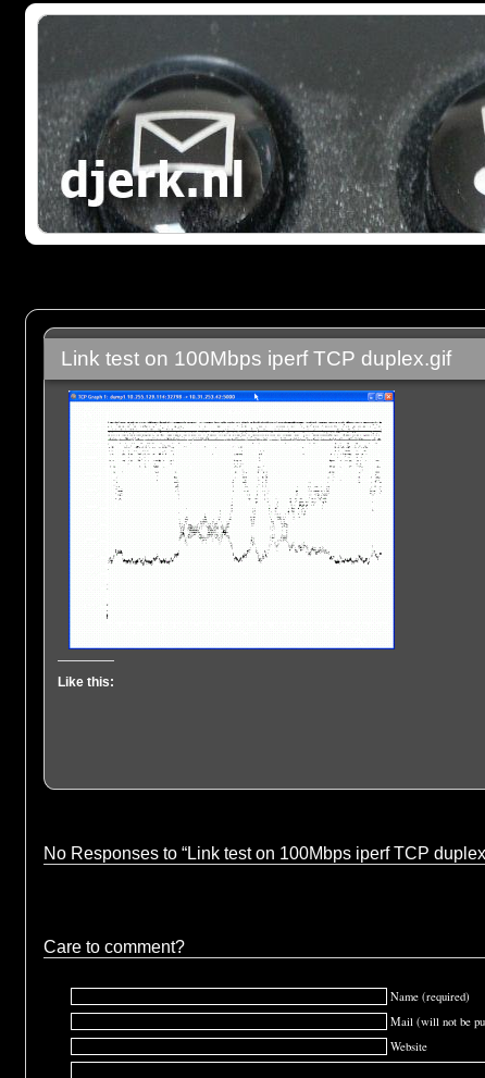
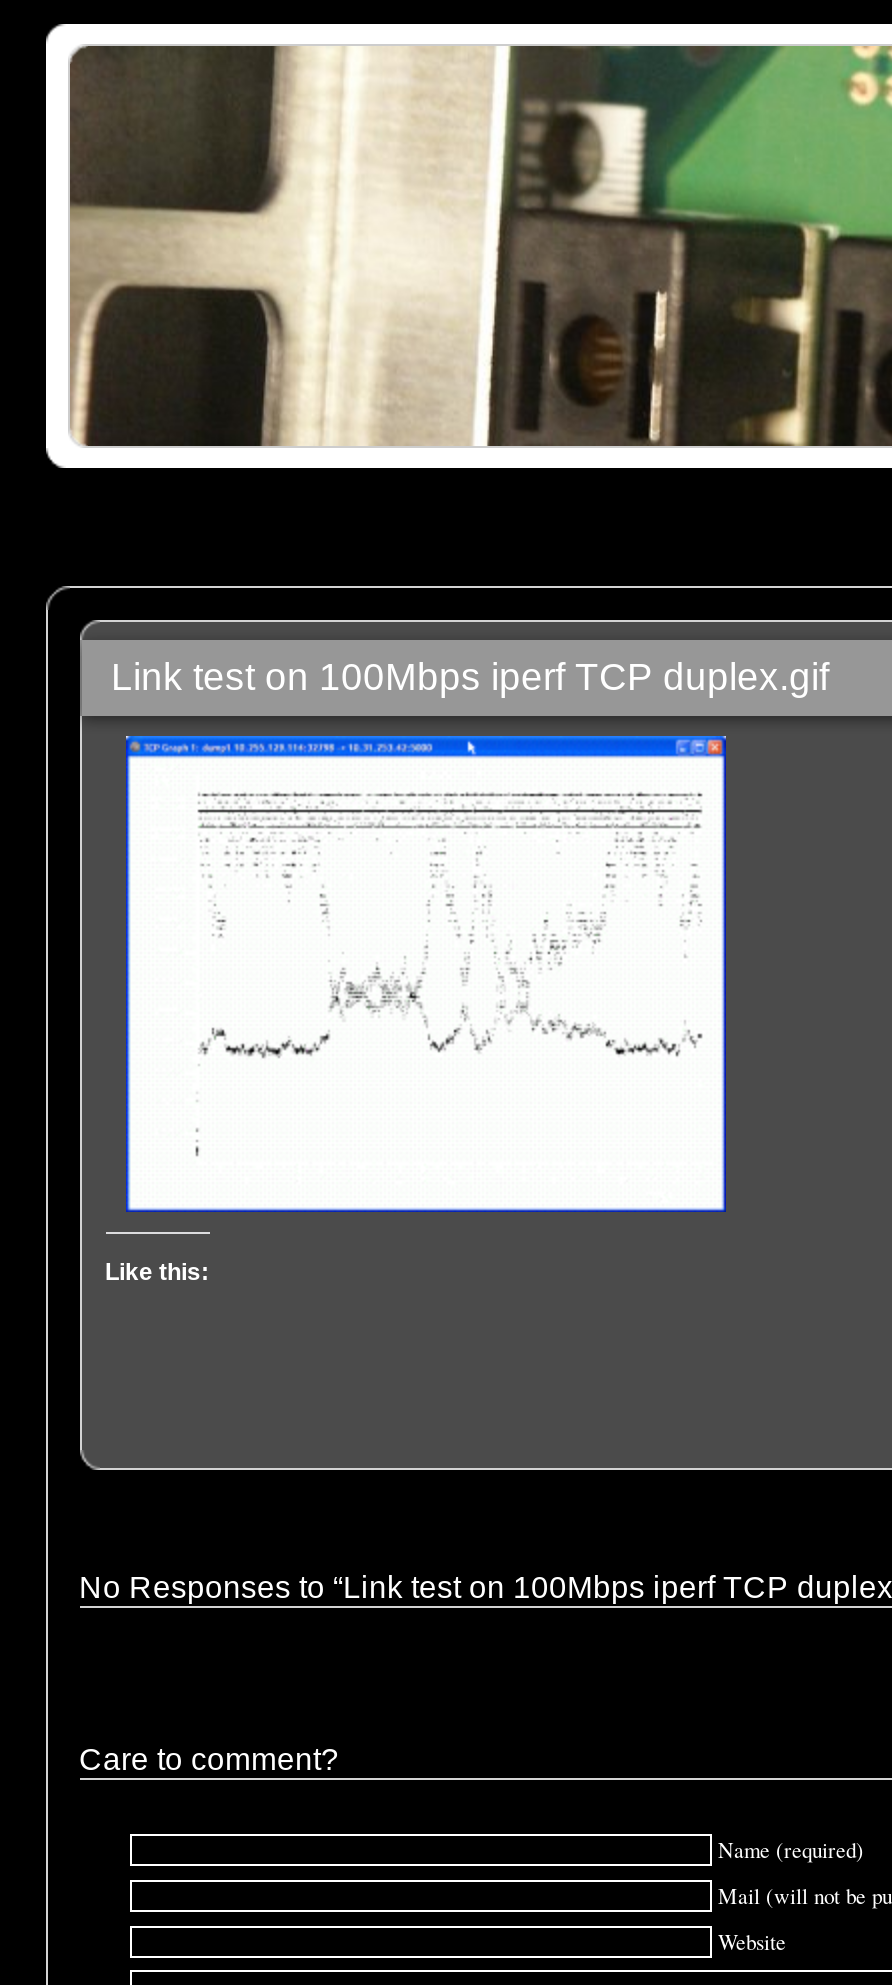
- [image]
+ [image]
